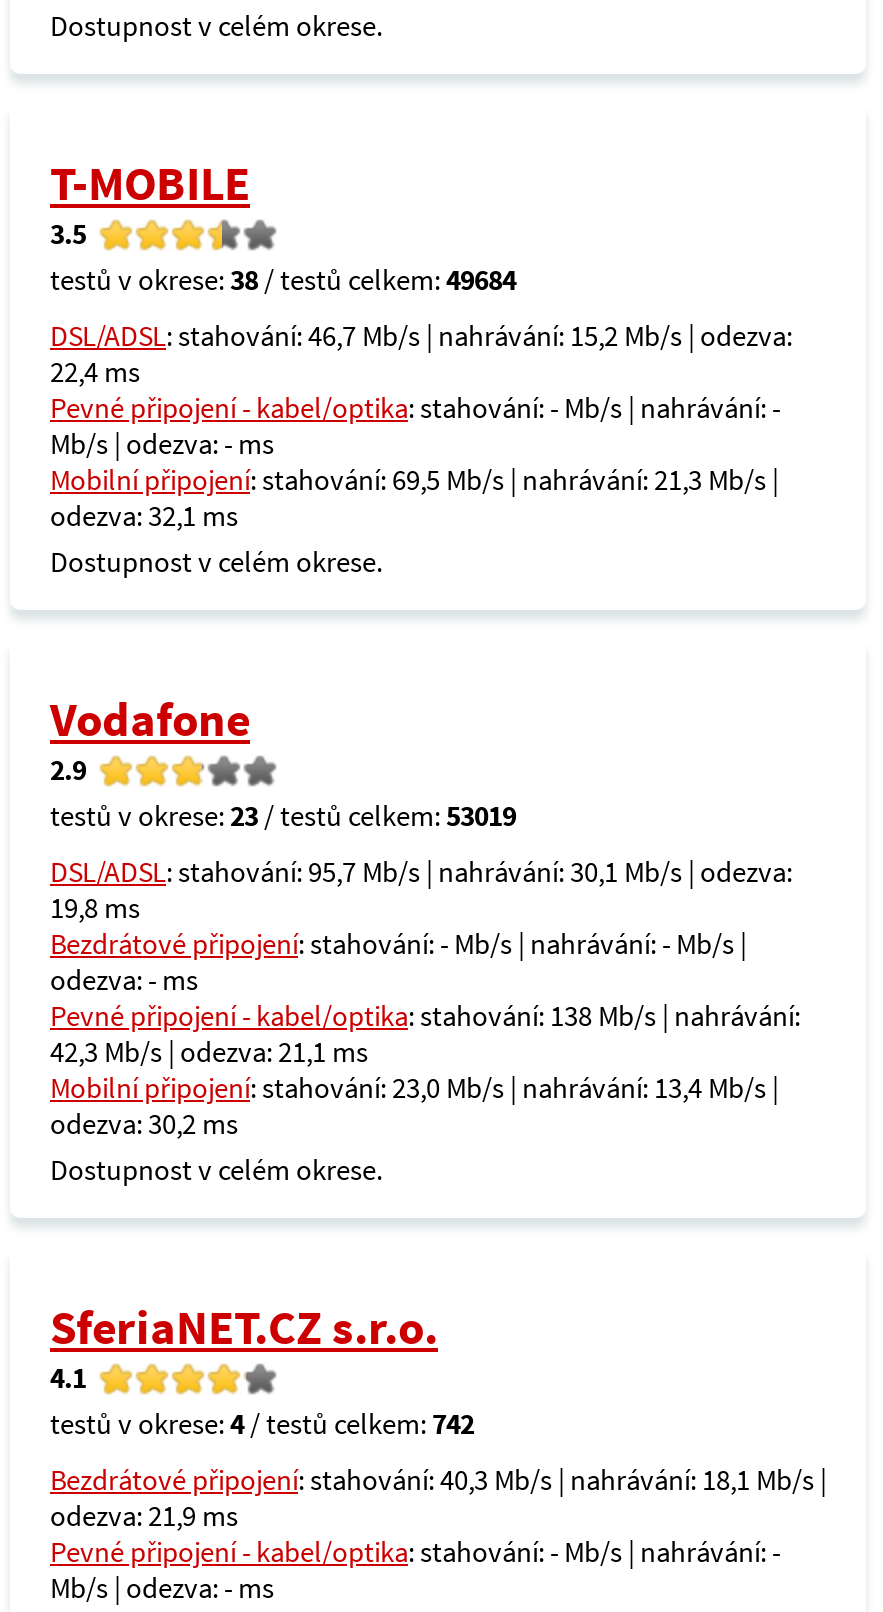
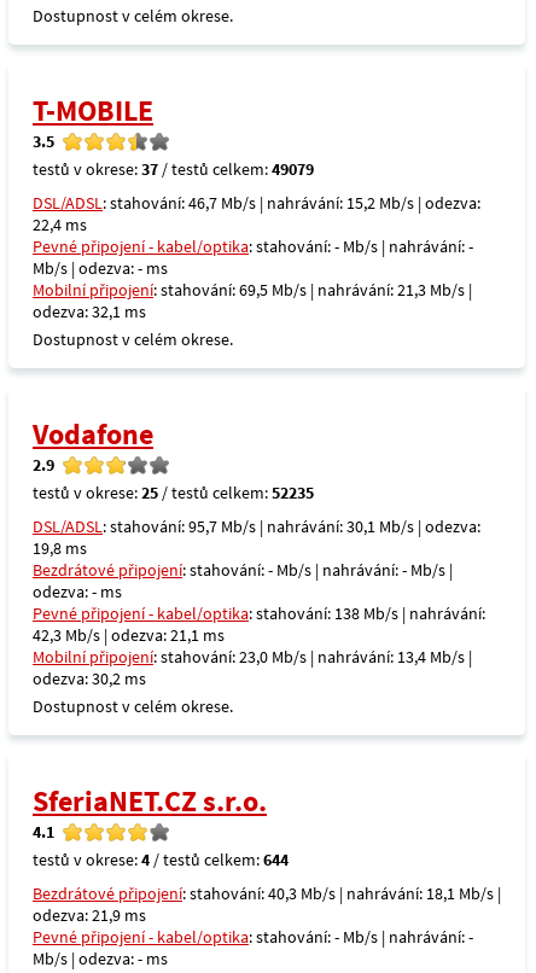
- testů v okrese: 38 / testů celkem: 49684
+ testů v okrese: 37 / testů celkem: 49079

- testů v okrese: 23 / testů celkem: 53019
+ testů v okrese: 25 / testů celkem: 52235

- testů v okrese: 4 / testů celkem: 742
+ testů v okrese: 4 / testů celkem: 644
